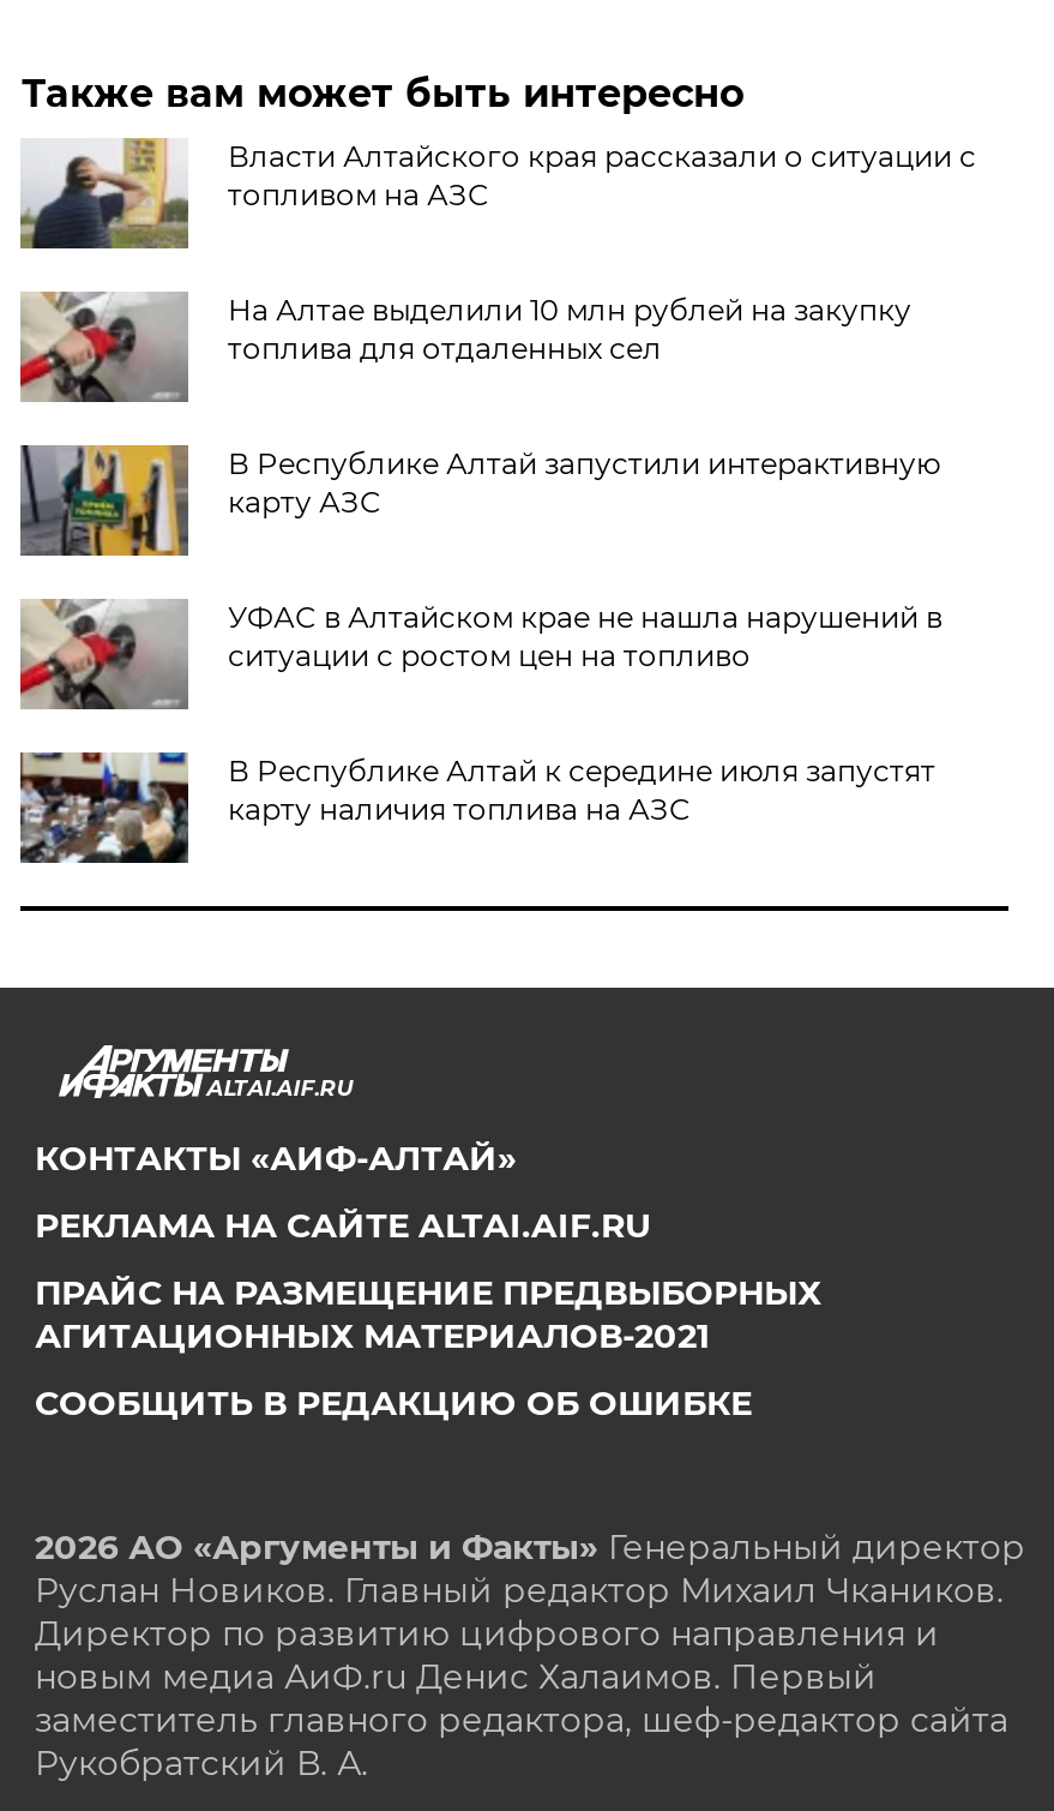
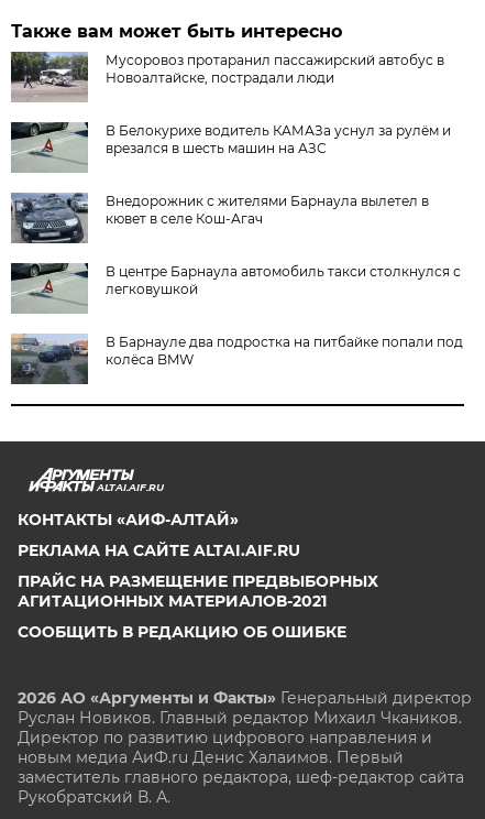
- [image]
- Власти Алтайского края рассказали о ситуации с
- топливом на АЗС
+ [image]
+ Мусоровоз протаранил пассажирский автобус в
+ Новоалтайске, пострадали люди

- [image]
- На Алтае выделили 10 млн рублей на закупку
- топлива для отдаленных сел
+ [image]
+ В Белокурихе водитель КАМАЗа уснул за рулём и
+ врезался в шесть машин на АЗС

- [image]
- В Республике Алтай запустили интерактивную
- карту АЗС
+ [image]
+ Внедорожник с жителями Барнаула вылетел в
+ кювет в селе Кош-Агач

- [image]
- УФАС в Алтайском крае не нашла нарушений в
- ситуации с ростом цен на топливо
+ [image]
+ В центре Барнаула автомобиль такси столкнулся с
+ легковушкой

- [image]
- В Республике Алтай к середине июля запустят
- карту наличия топлива на АЗС
+ [image]
+ В Барнауле два подростка на питбайке попали под
+ колёса BMW
